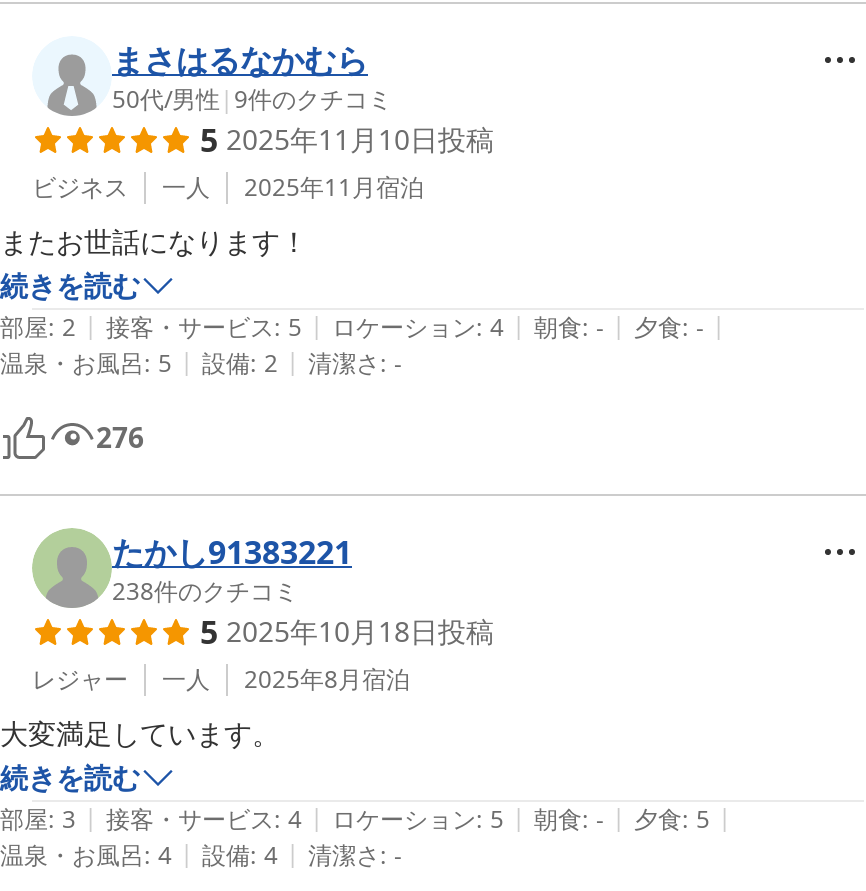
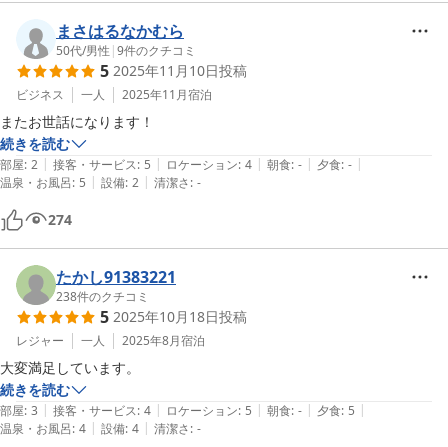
- 276
+ 274
